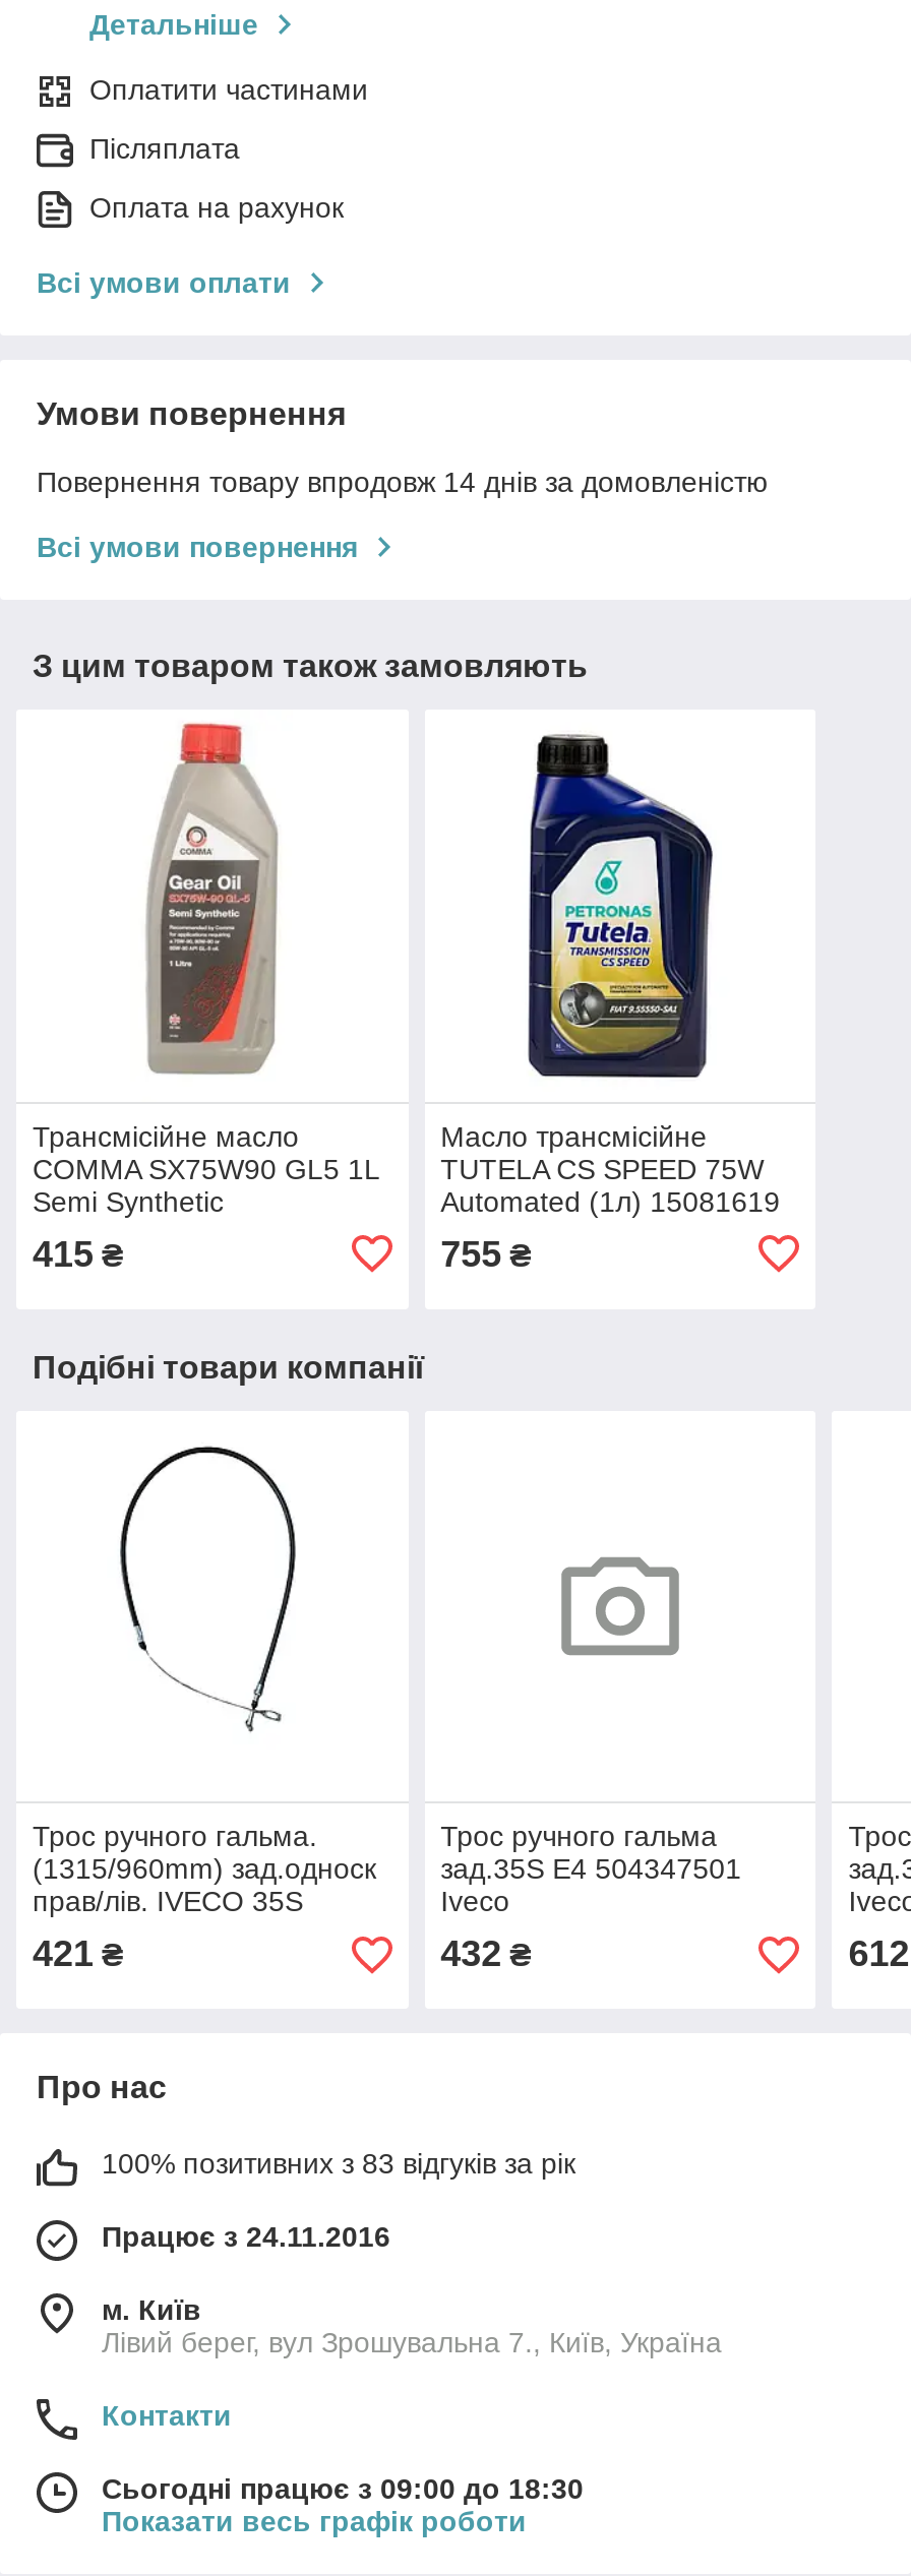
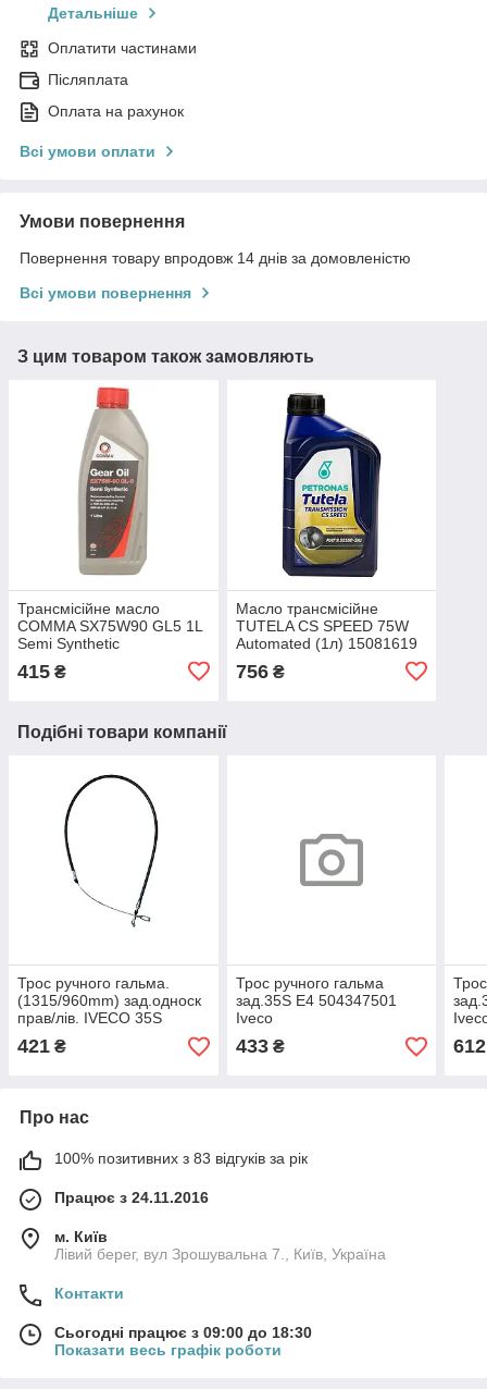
- 755 ₴
+ 756 ₴

- 432 ₴
+ 433 ₴
